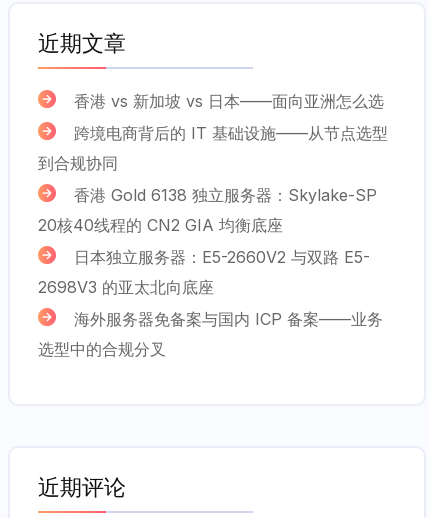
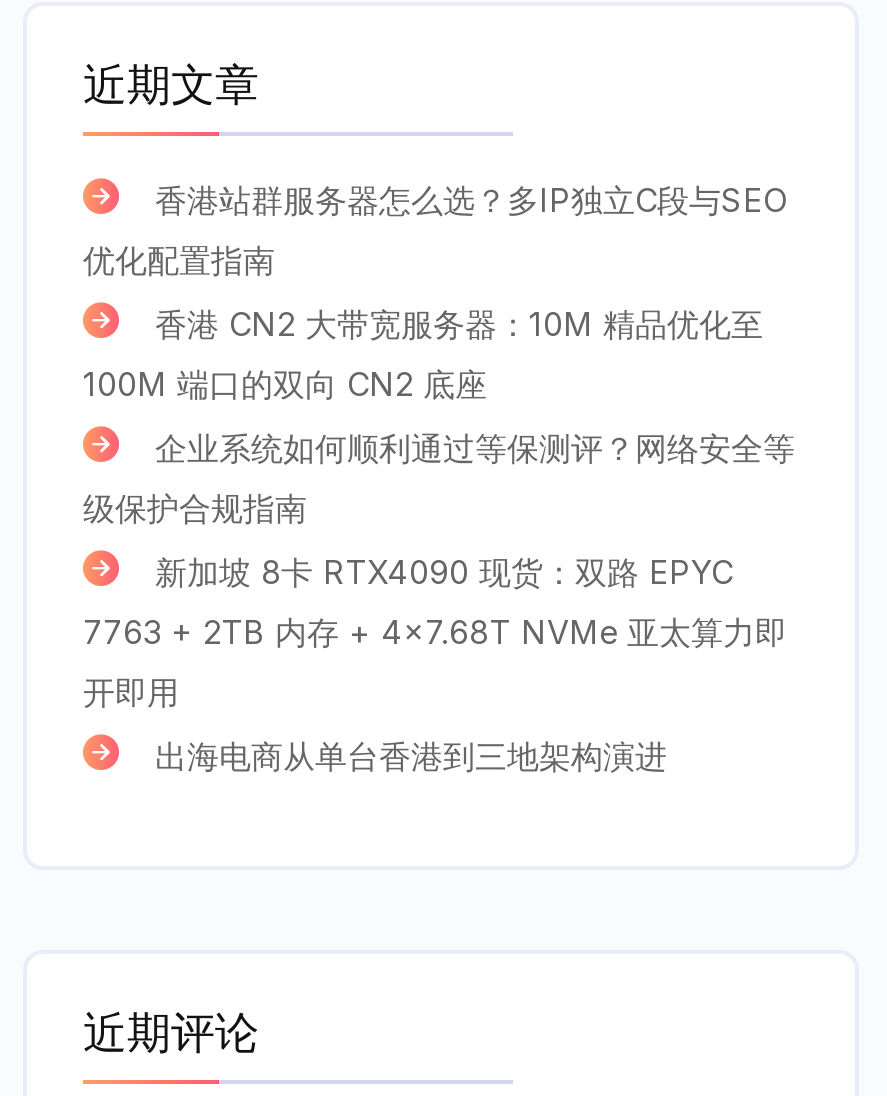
- 香港 vs 新加坡 vs 日本——面向亚洲怎么选
- 跨境电商背后的 IT 基础设施——从节点选型
- 到合规协同
- 香港 Gold 6138 独立服务器：Skylake-SP
- 20核40线程的 CN2 GIA 均衡底座
- 日本独立服务器：E5-2660V2 与双路 E5-
- 2698V3 的亚太北向底座
- 海外服务器免备案与国内 ICP 备案——业务
- 选型中的合规分叉
+ 香港站群服务器怎么选？多IP独立C段与SEO
+ 优化配置指南
+ 香港 CN2 大带宽服务器：10M 精品优化至
+ 100M 端口的双向 CN2 底座
+ 企业系统如何顺利通过等保测评？网络安全等
+ 级保护合规指南
+ 新加坡 8卡 RTX4090 现货：双路 EPYC
+ 7763 + 2TB 内存 + 4×7.68T NVMe 亚太算力即
+ 开即用
+ 出海电商从单台香港到三地架构演进
